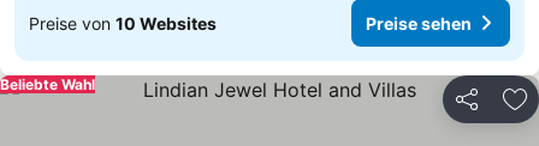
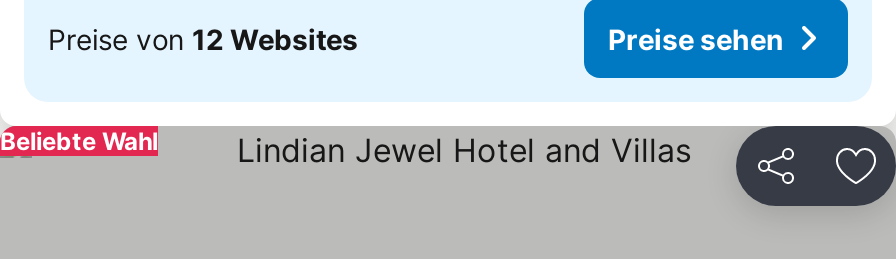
- Preise von 10 Websites
+ Preise von 12 Websites
